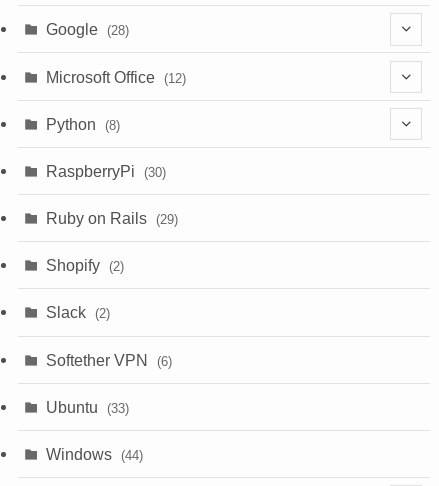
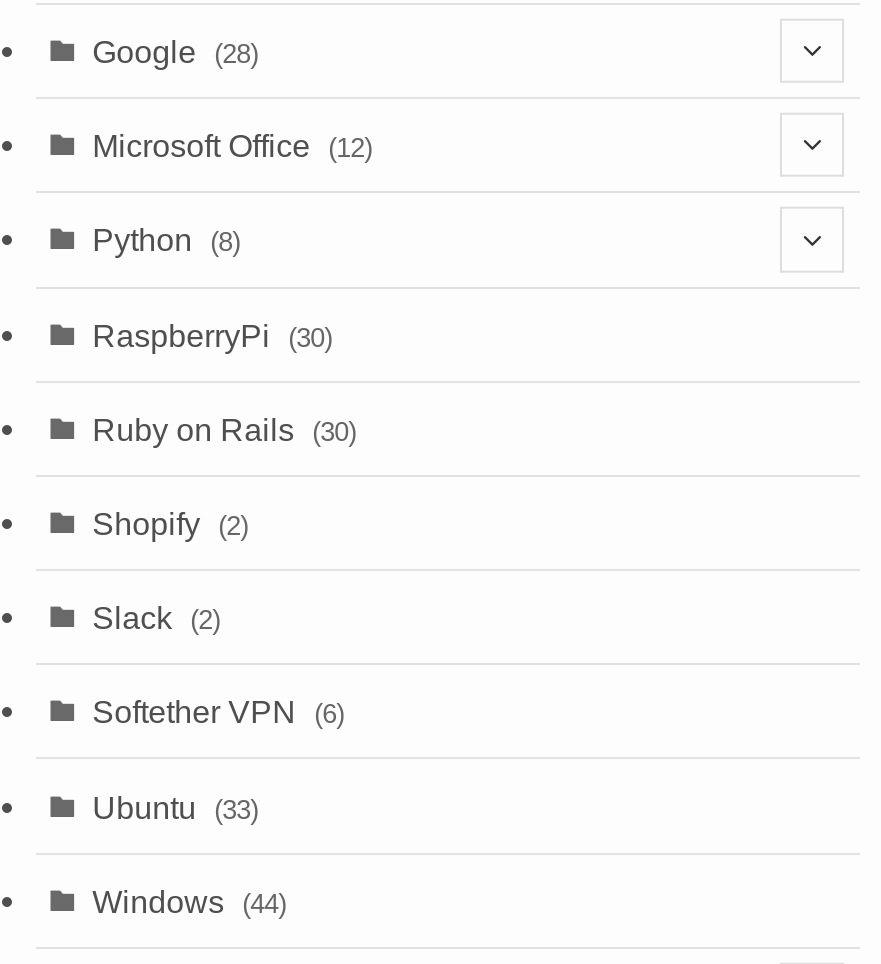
- Ruby on Rails (29)
+ Ruby on Rails (30)
